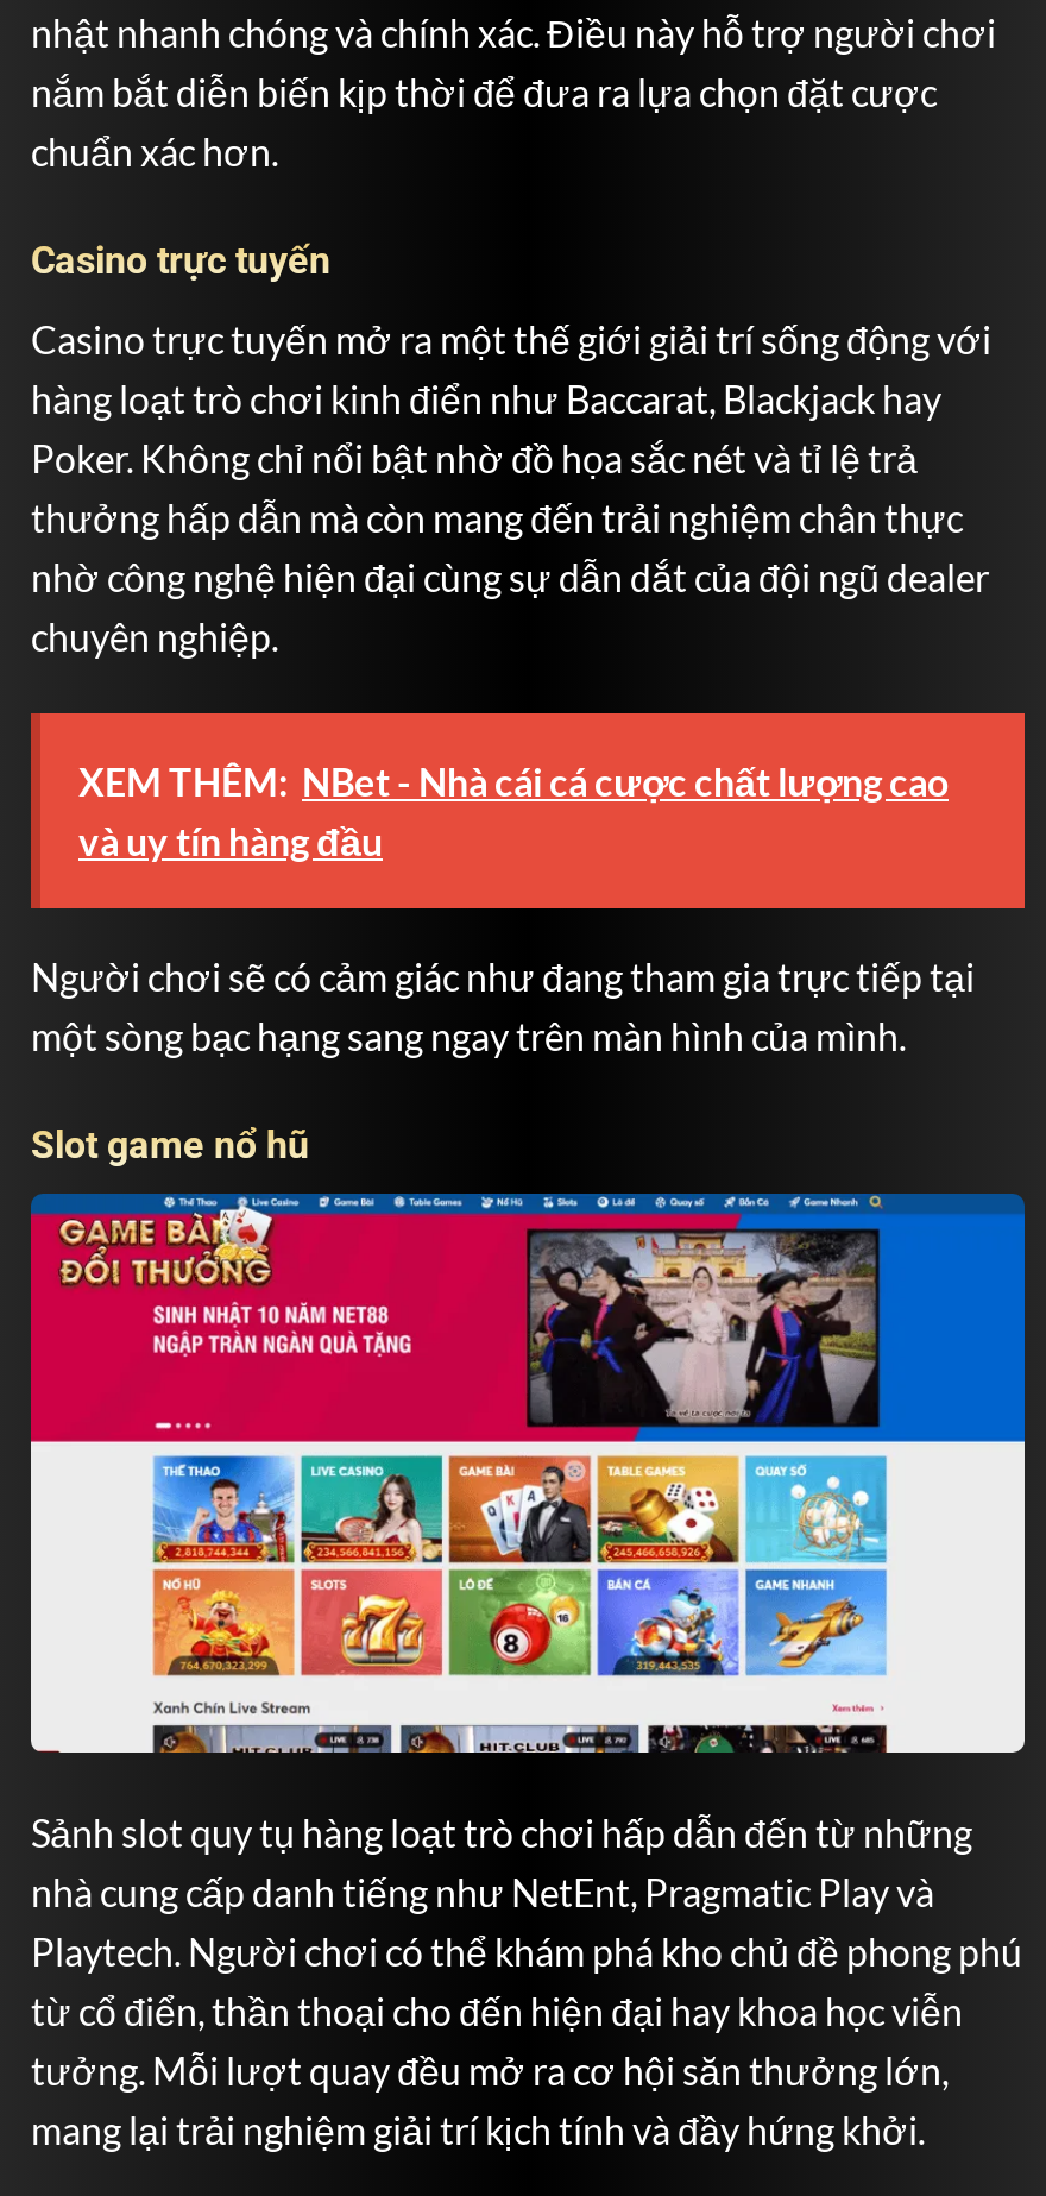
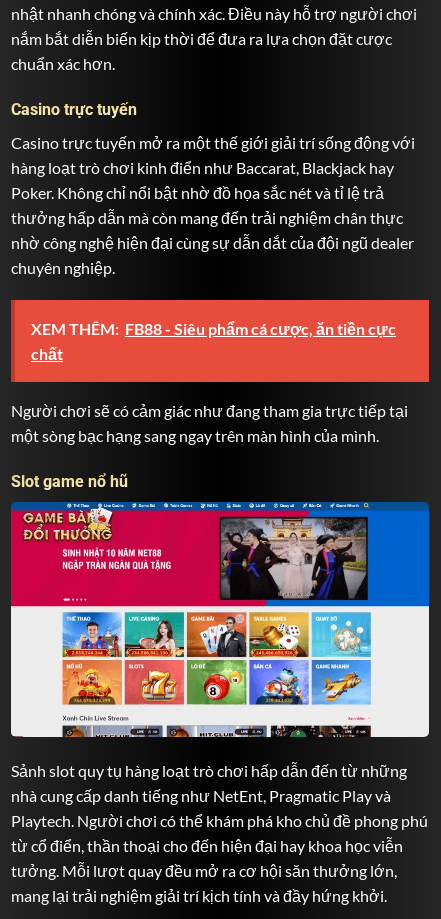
- XEM THÊM: NBet - Nhà cái cá cược chất lượng cao
- và uy tín hàng đầu
+ XEM THÊM: FB88 - Siêu phẩm cá cược, ăn tiền cực
+ chất
